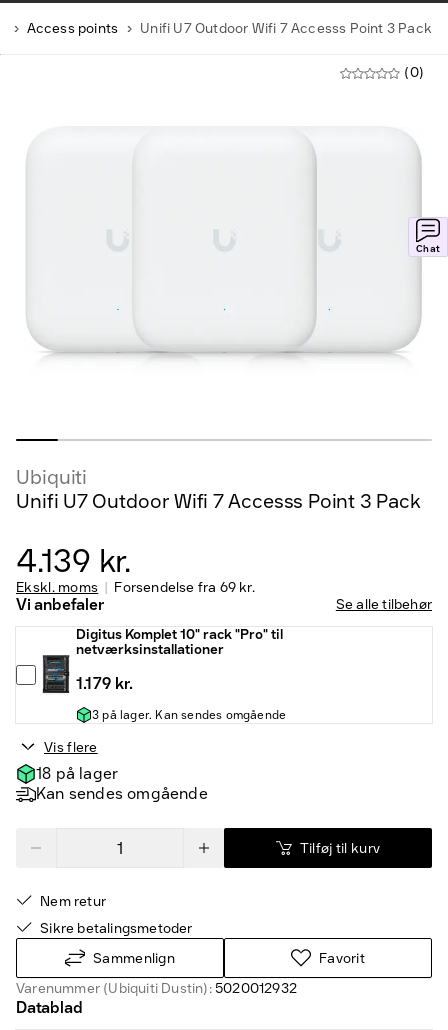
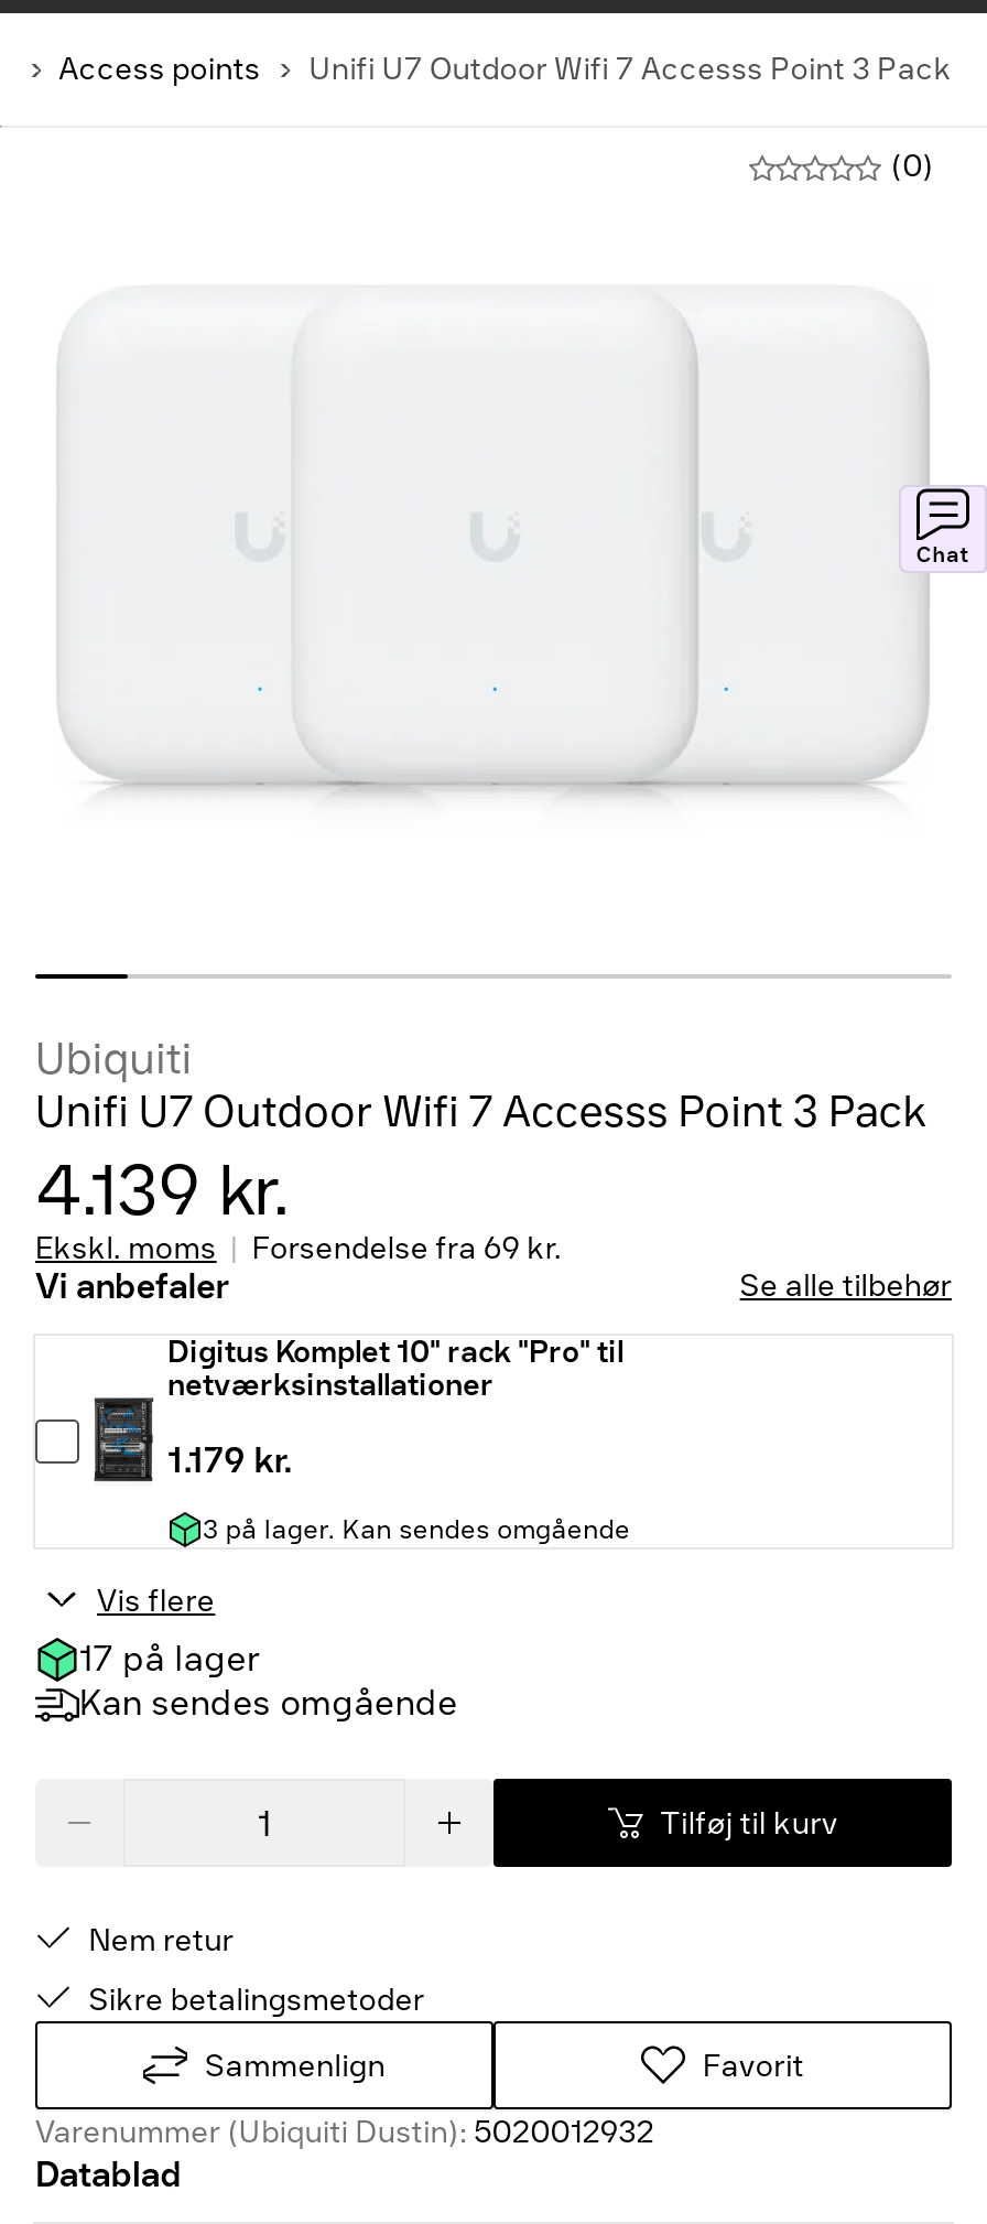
- 18 på lager
+ 17 på lager
